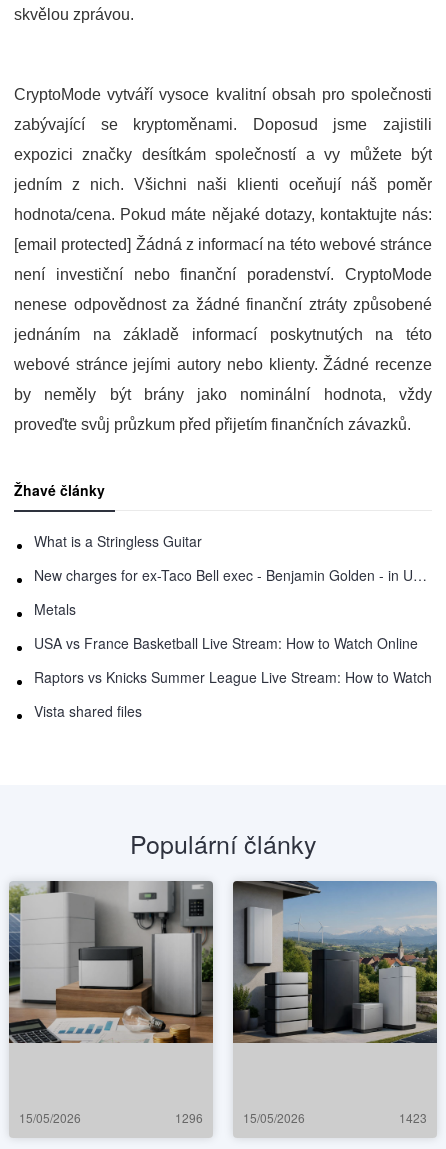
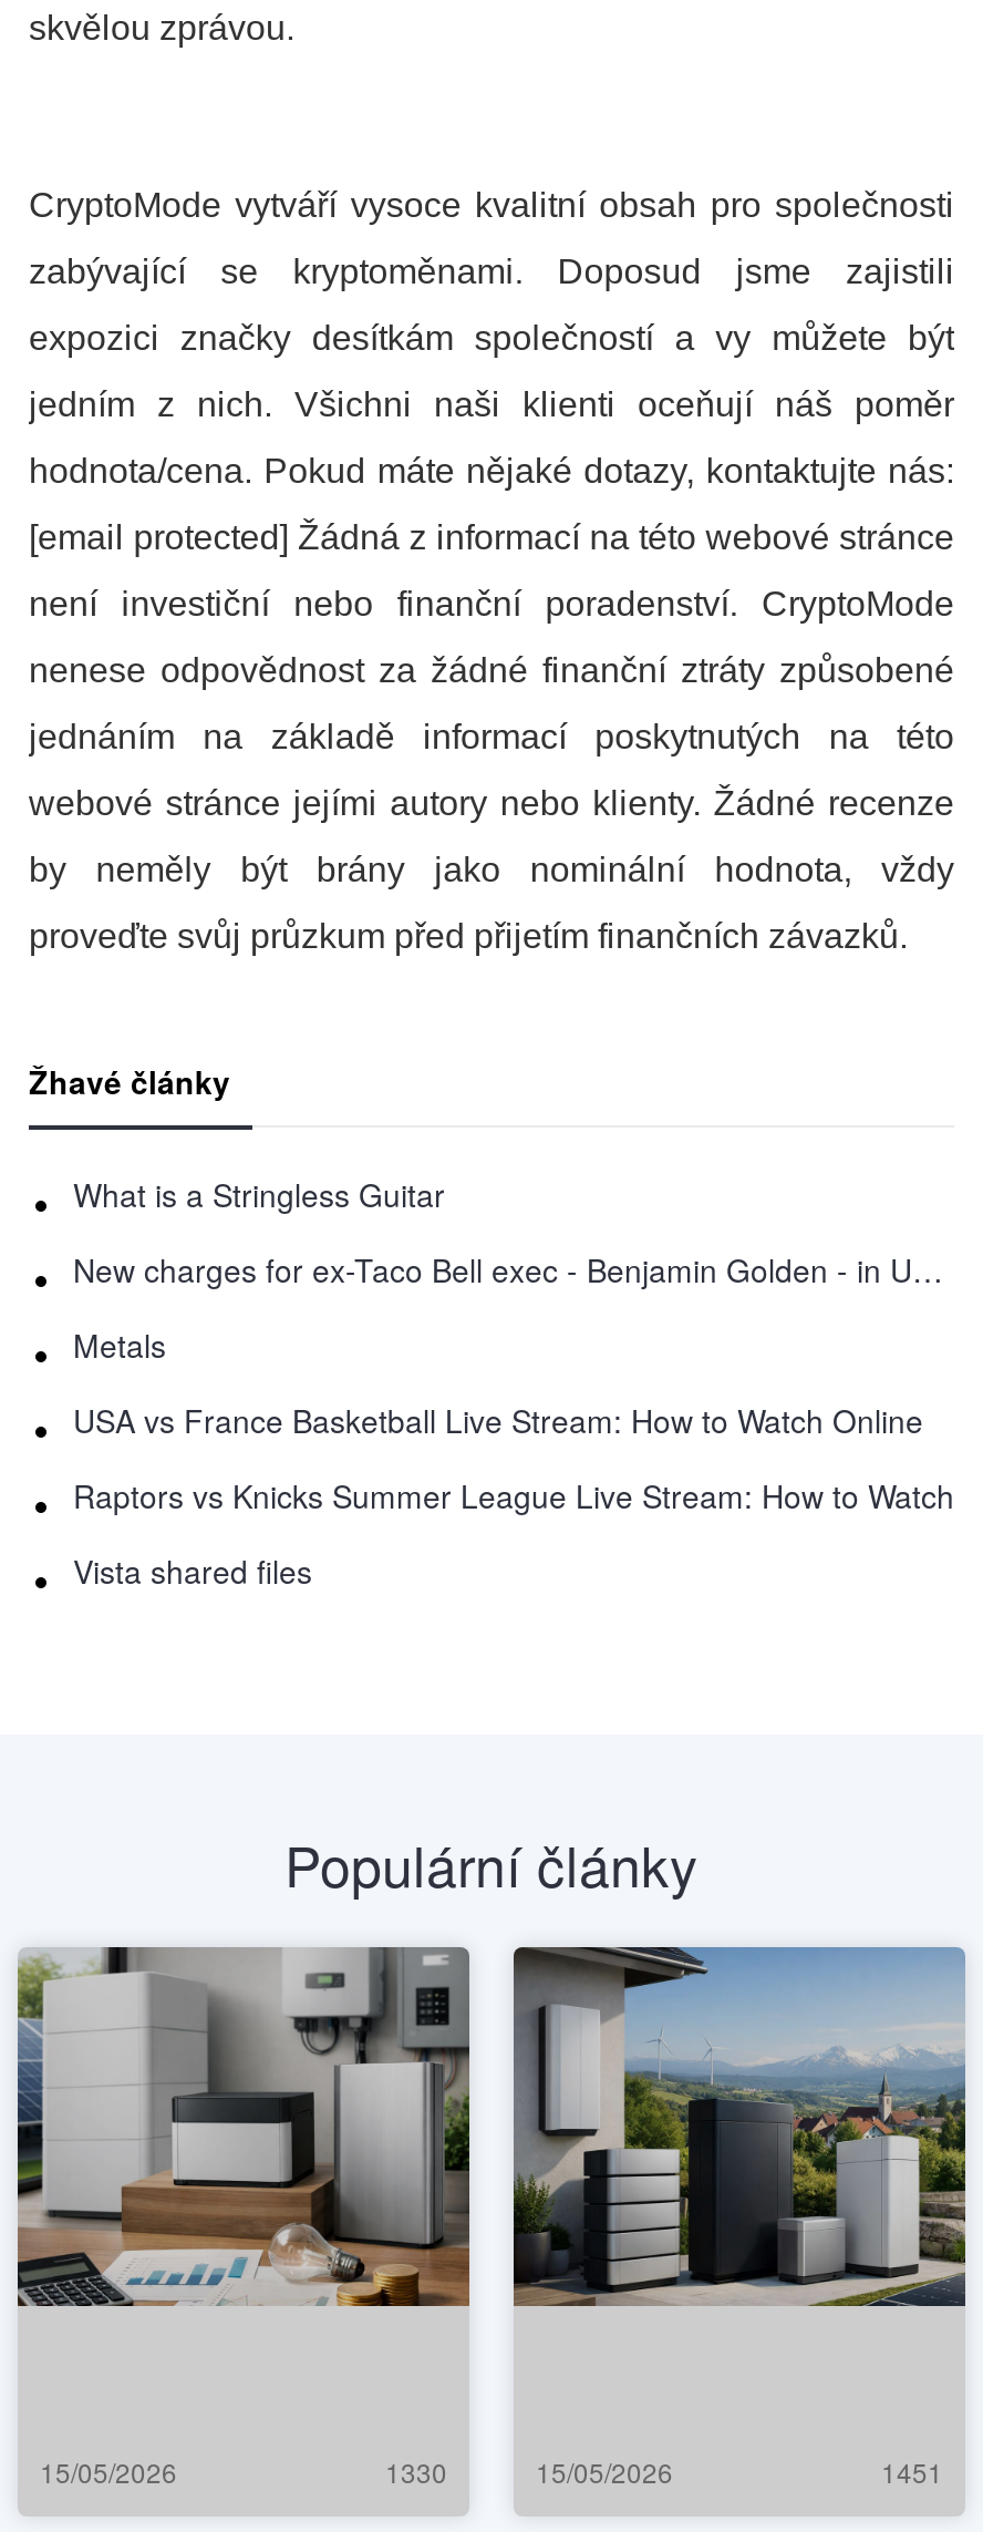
- 1296
+ 1330

- 1423
+ 1451
